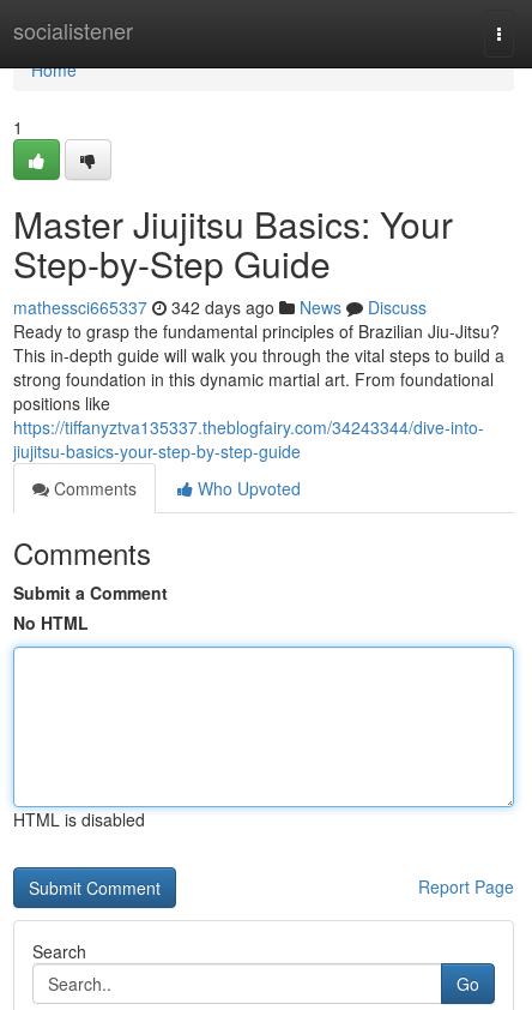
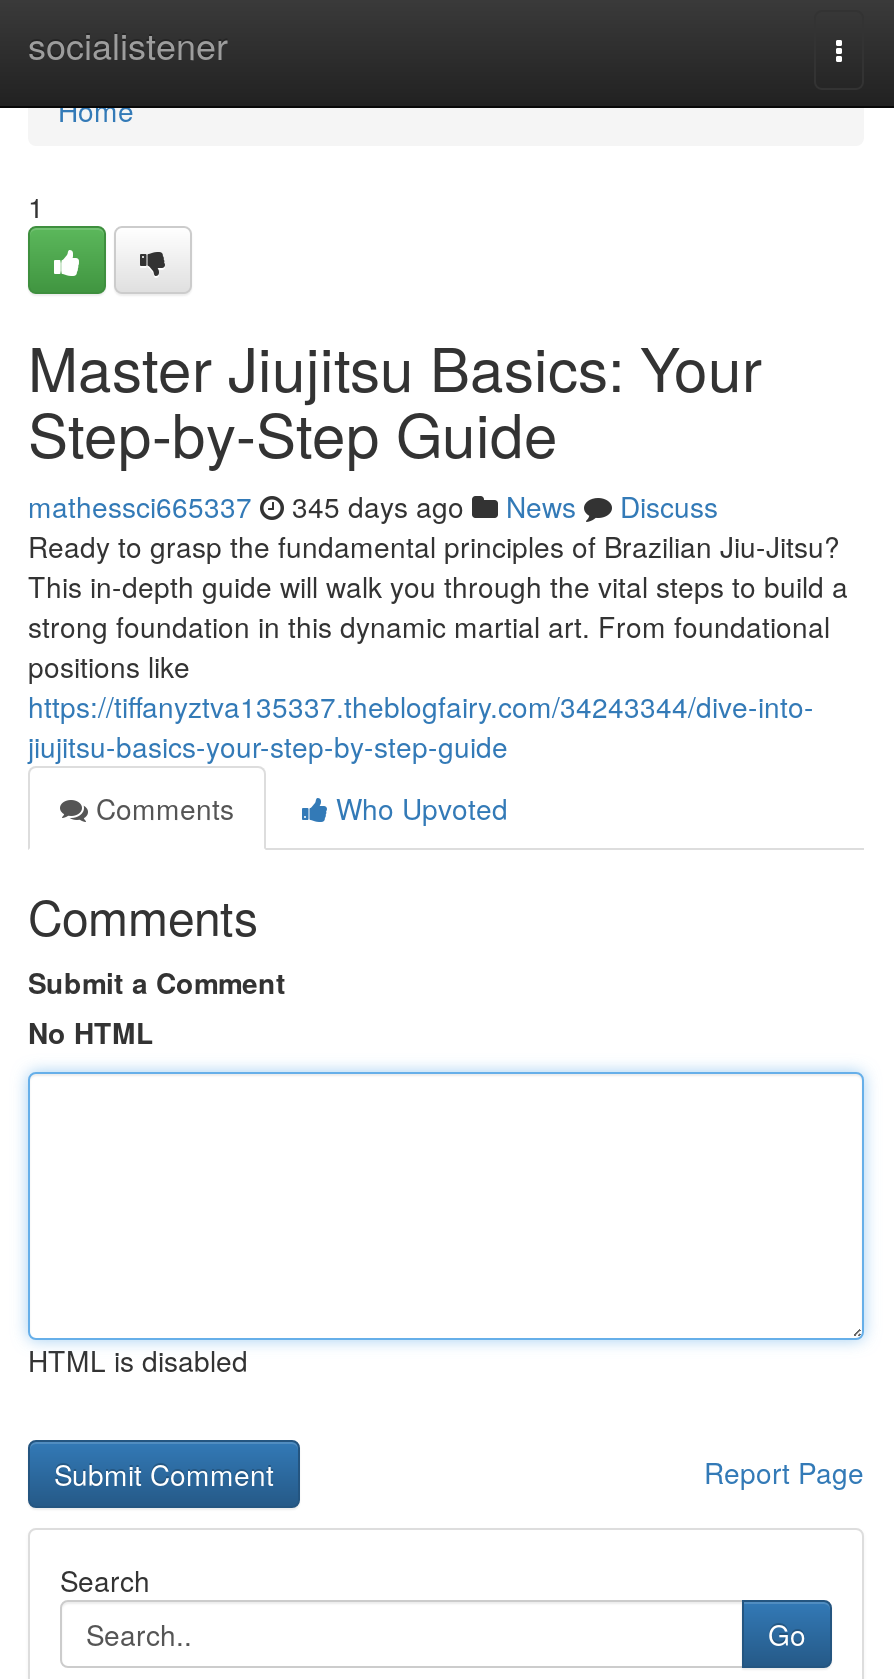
- mathessci665337 342 days ago News Discuss
+ mathessci665337 345 days ago News Discuss
